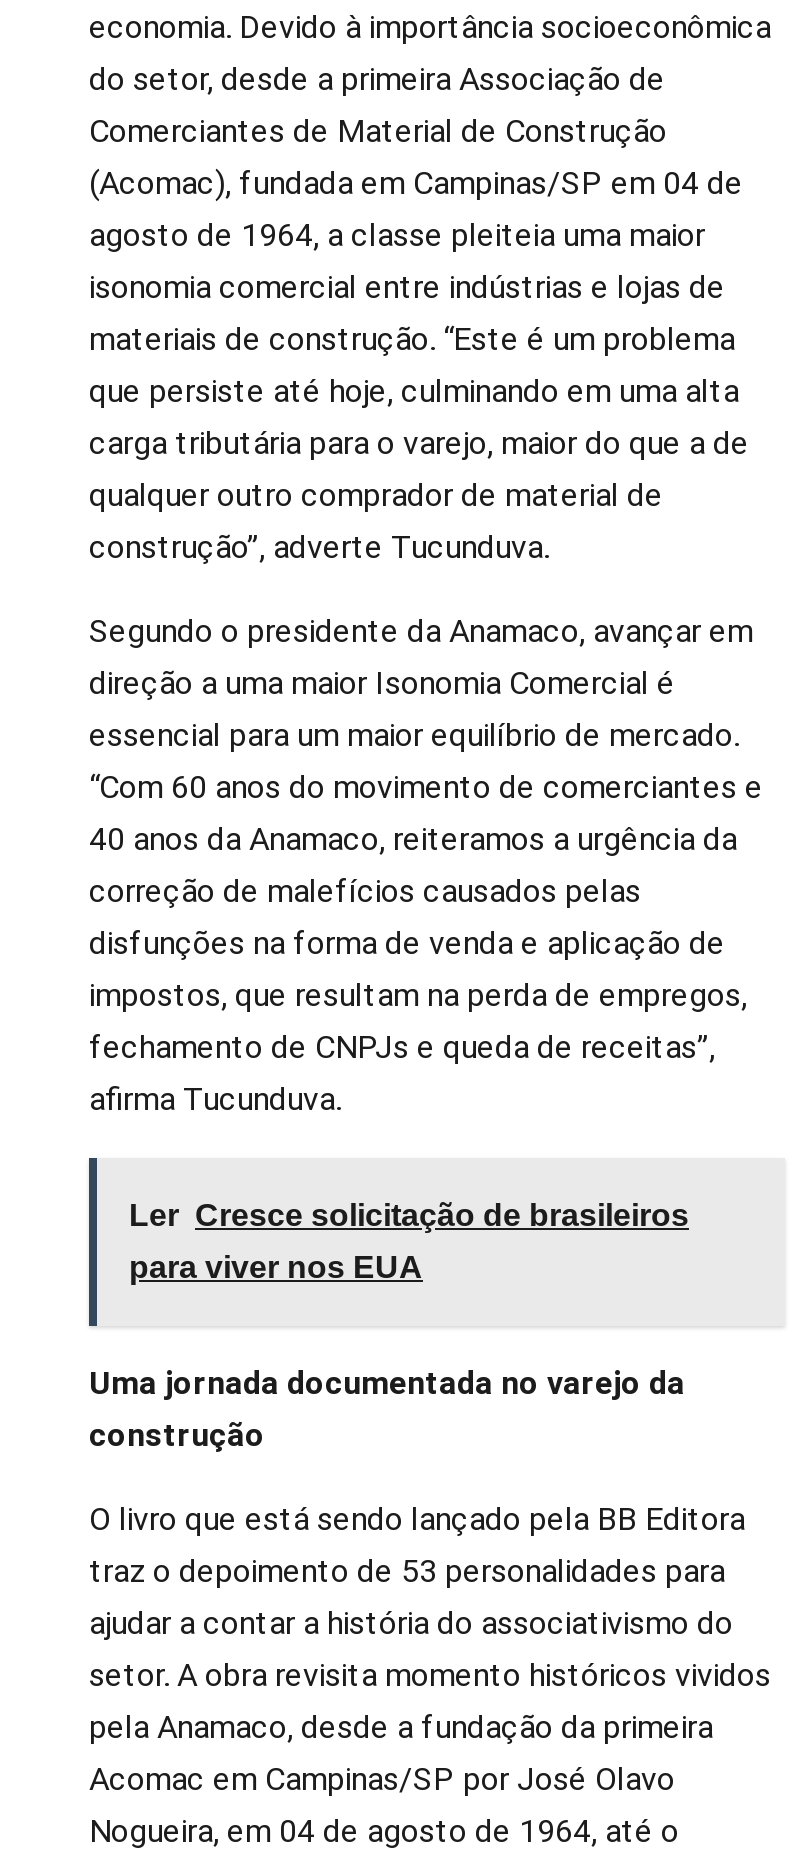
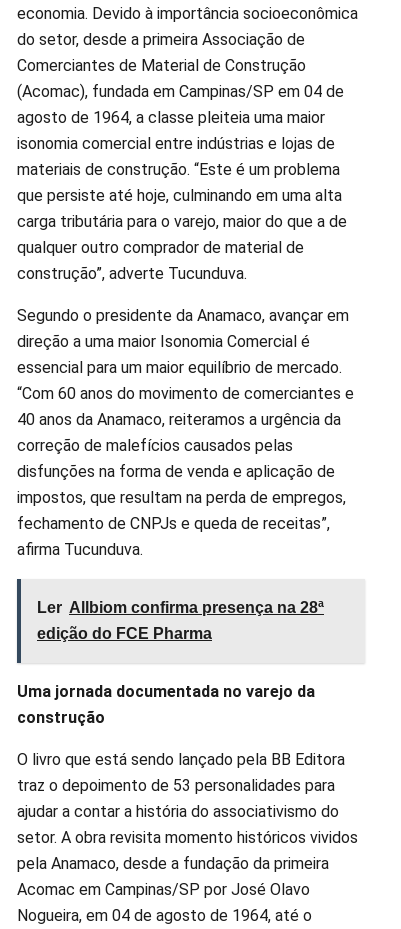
- Ler Cresce solicitação de brasileiros
+ Ler Allbiom confirma presença na 28ª

- para viver nos EUA
+ edição do FCE Pharma
